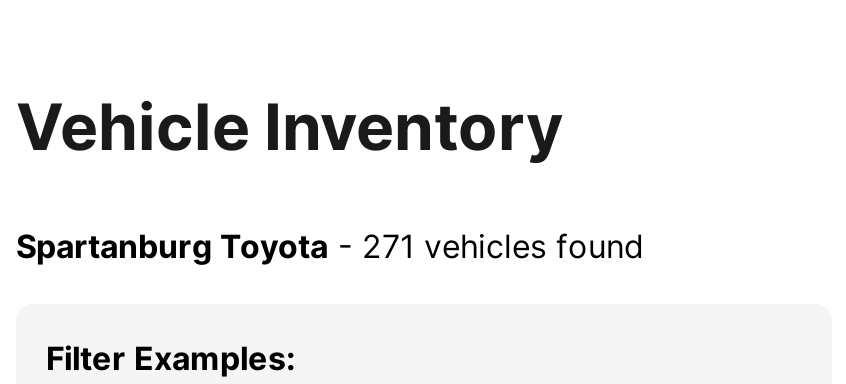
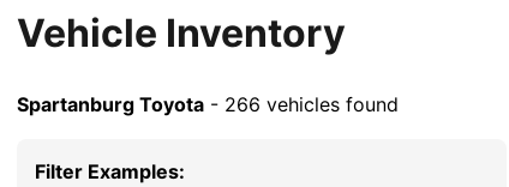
- Spartanburg Toyota - 271 vehicles found
+ Spartanburg Toyota - 266 vehicles found
